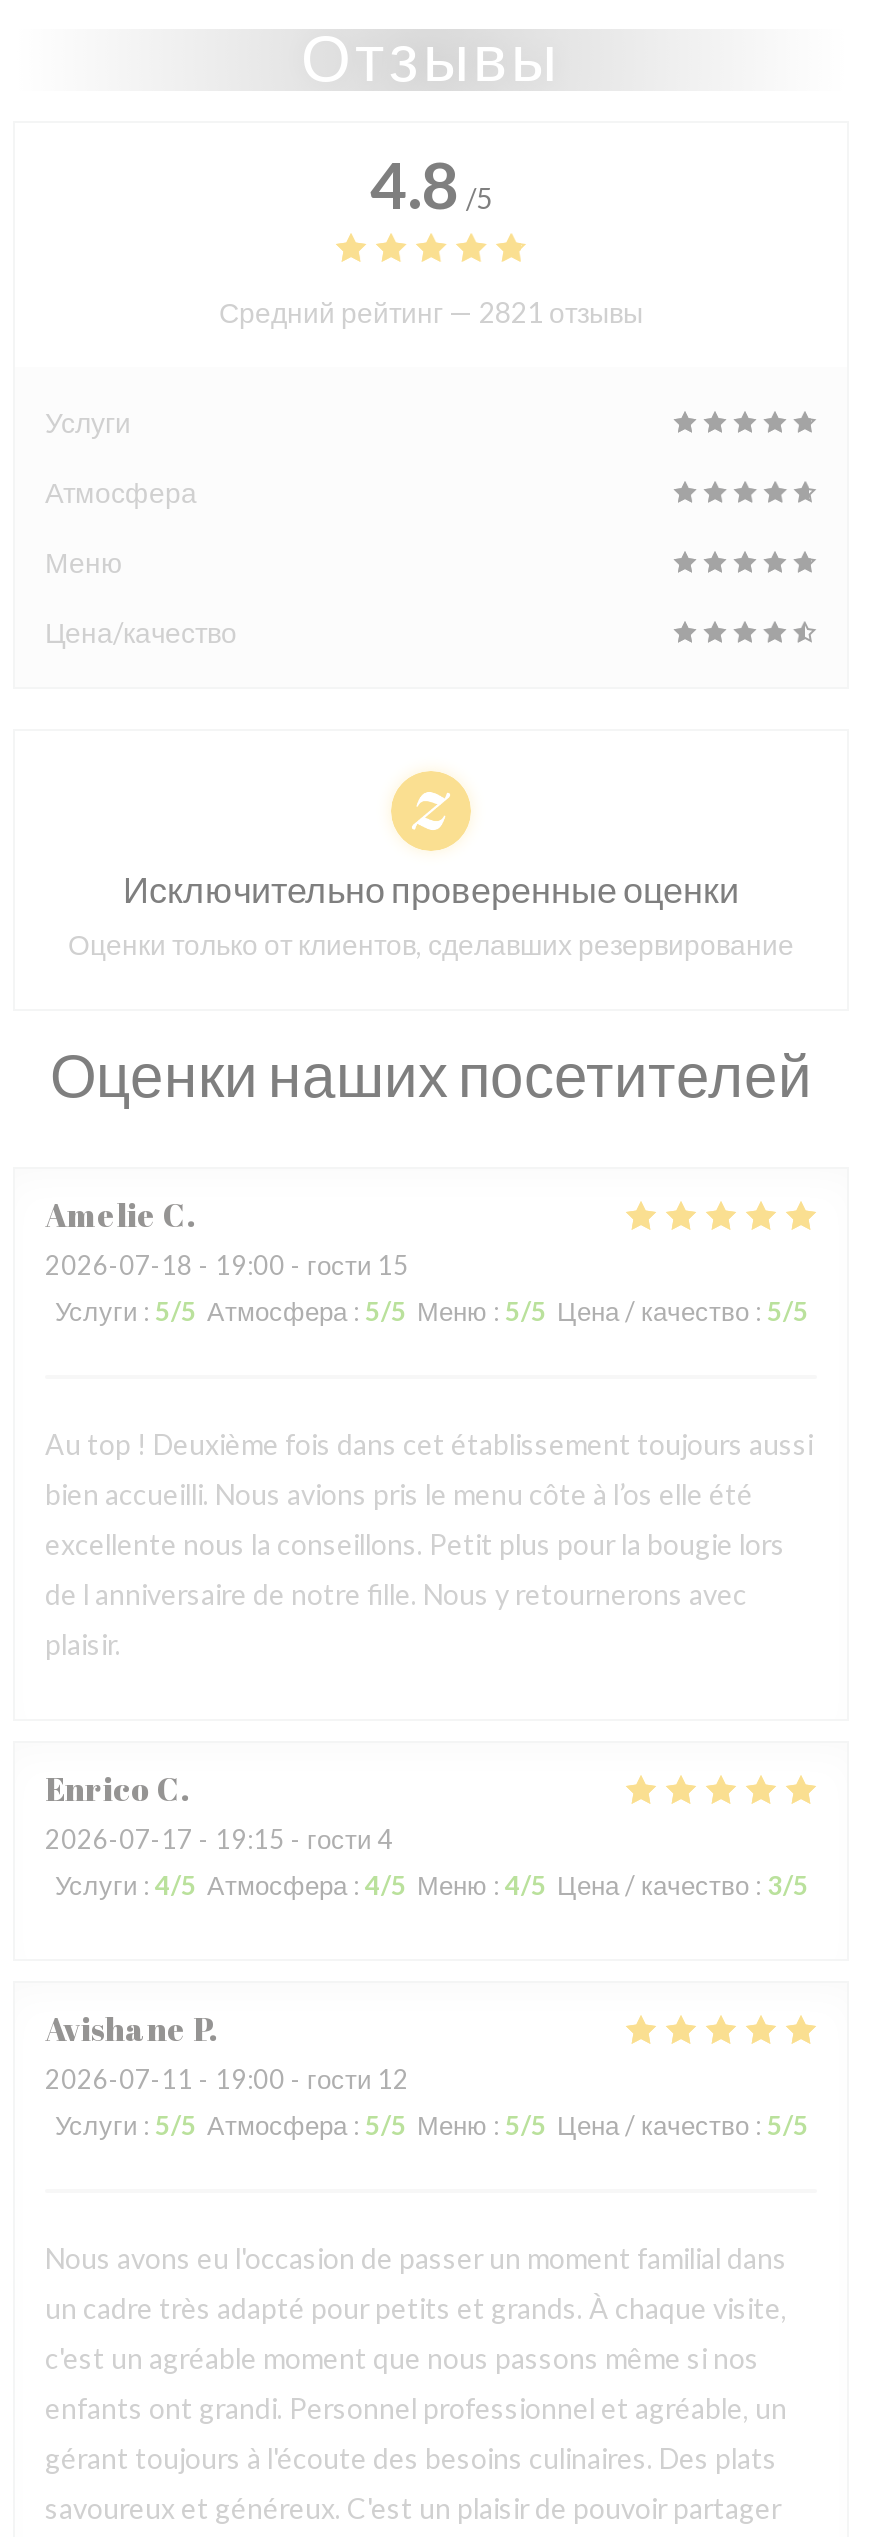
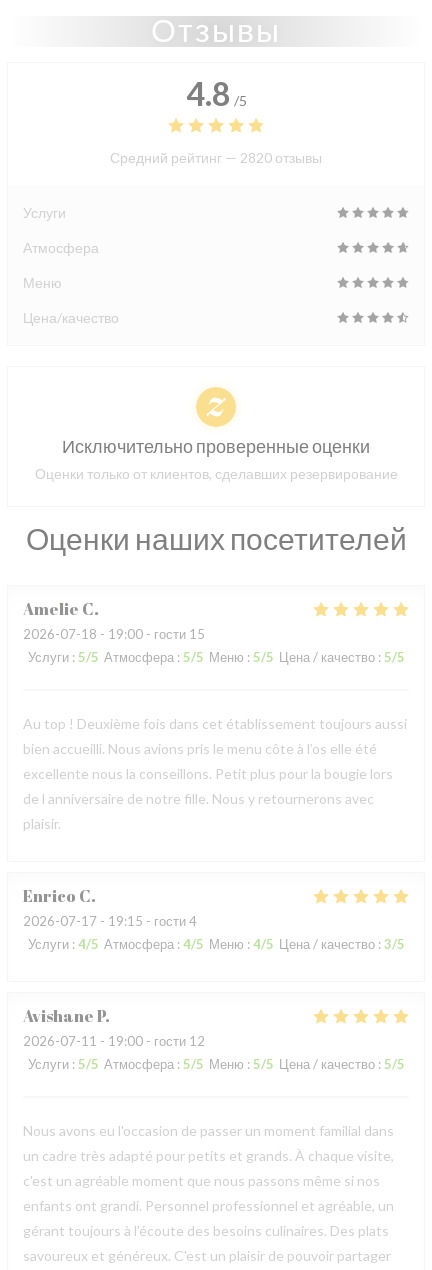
- Средний рейтинг — 2821 отзывы
+ Средний рейтинг — 2820 отзывы
